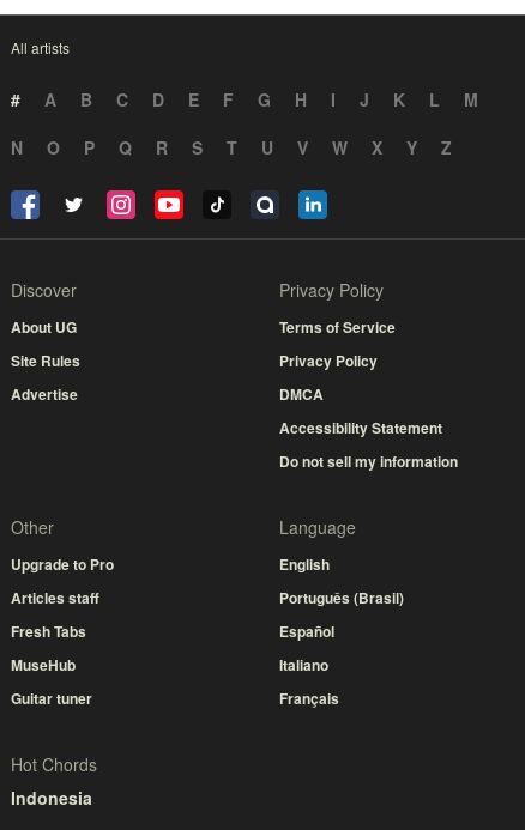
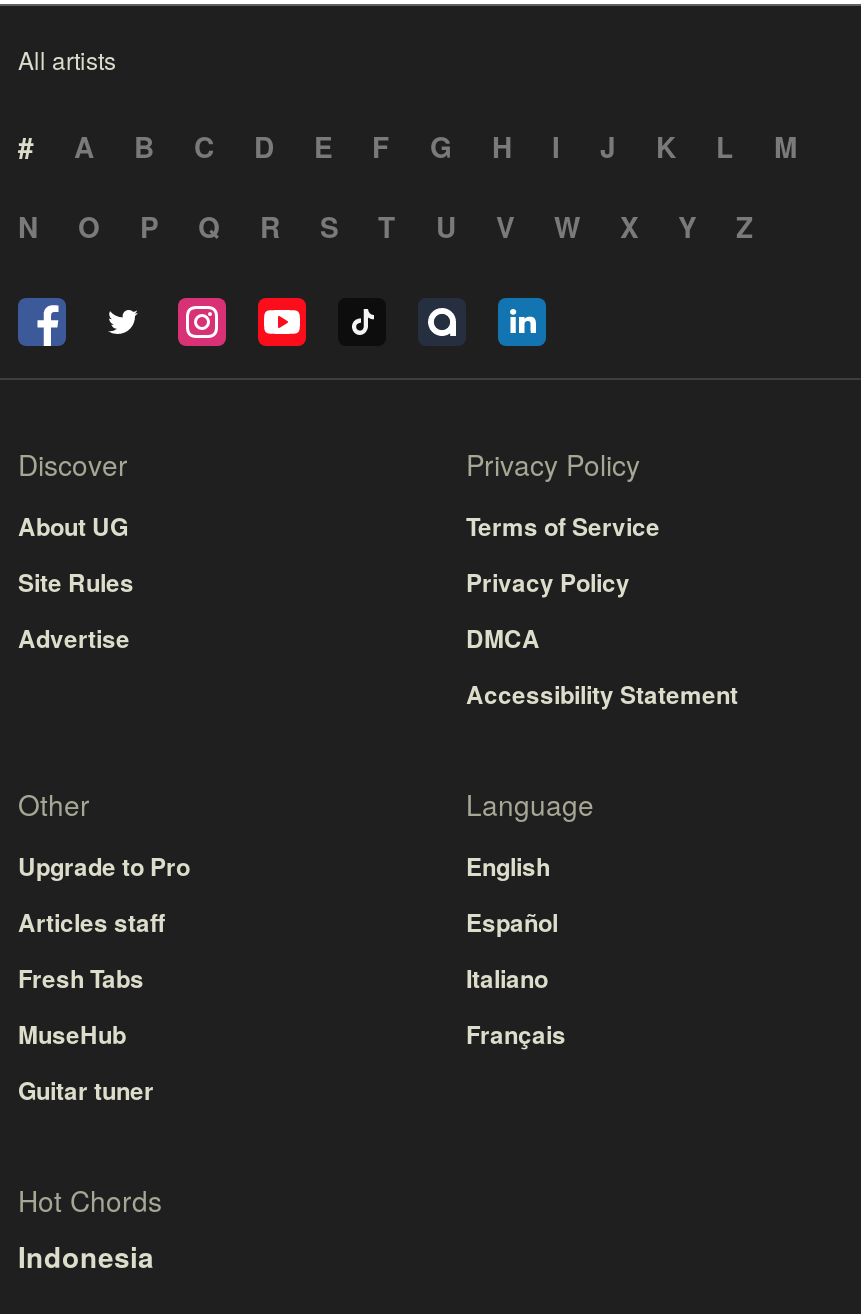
- Do not sell my information

- Português (Brasil)

moved up: Español | Italiano | Français
